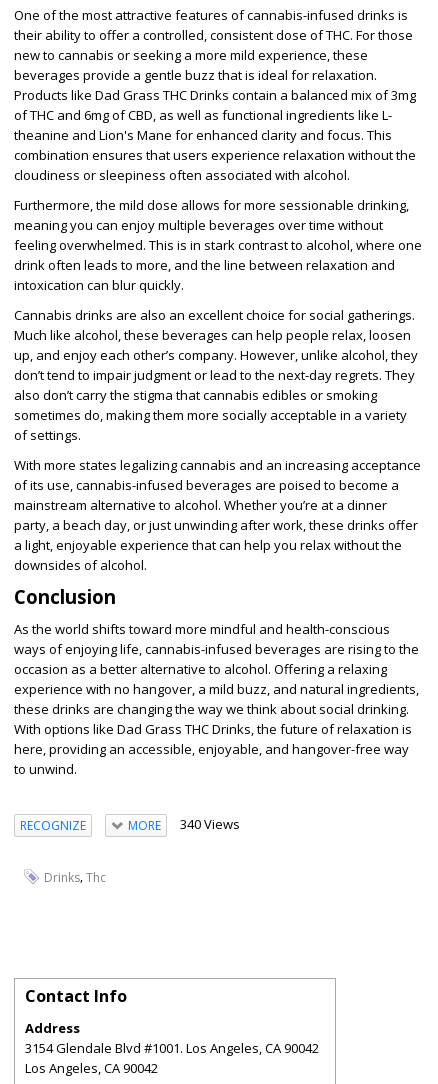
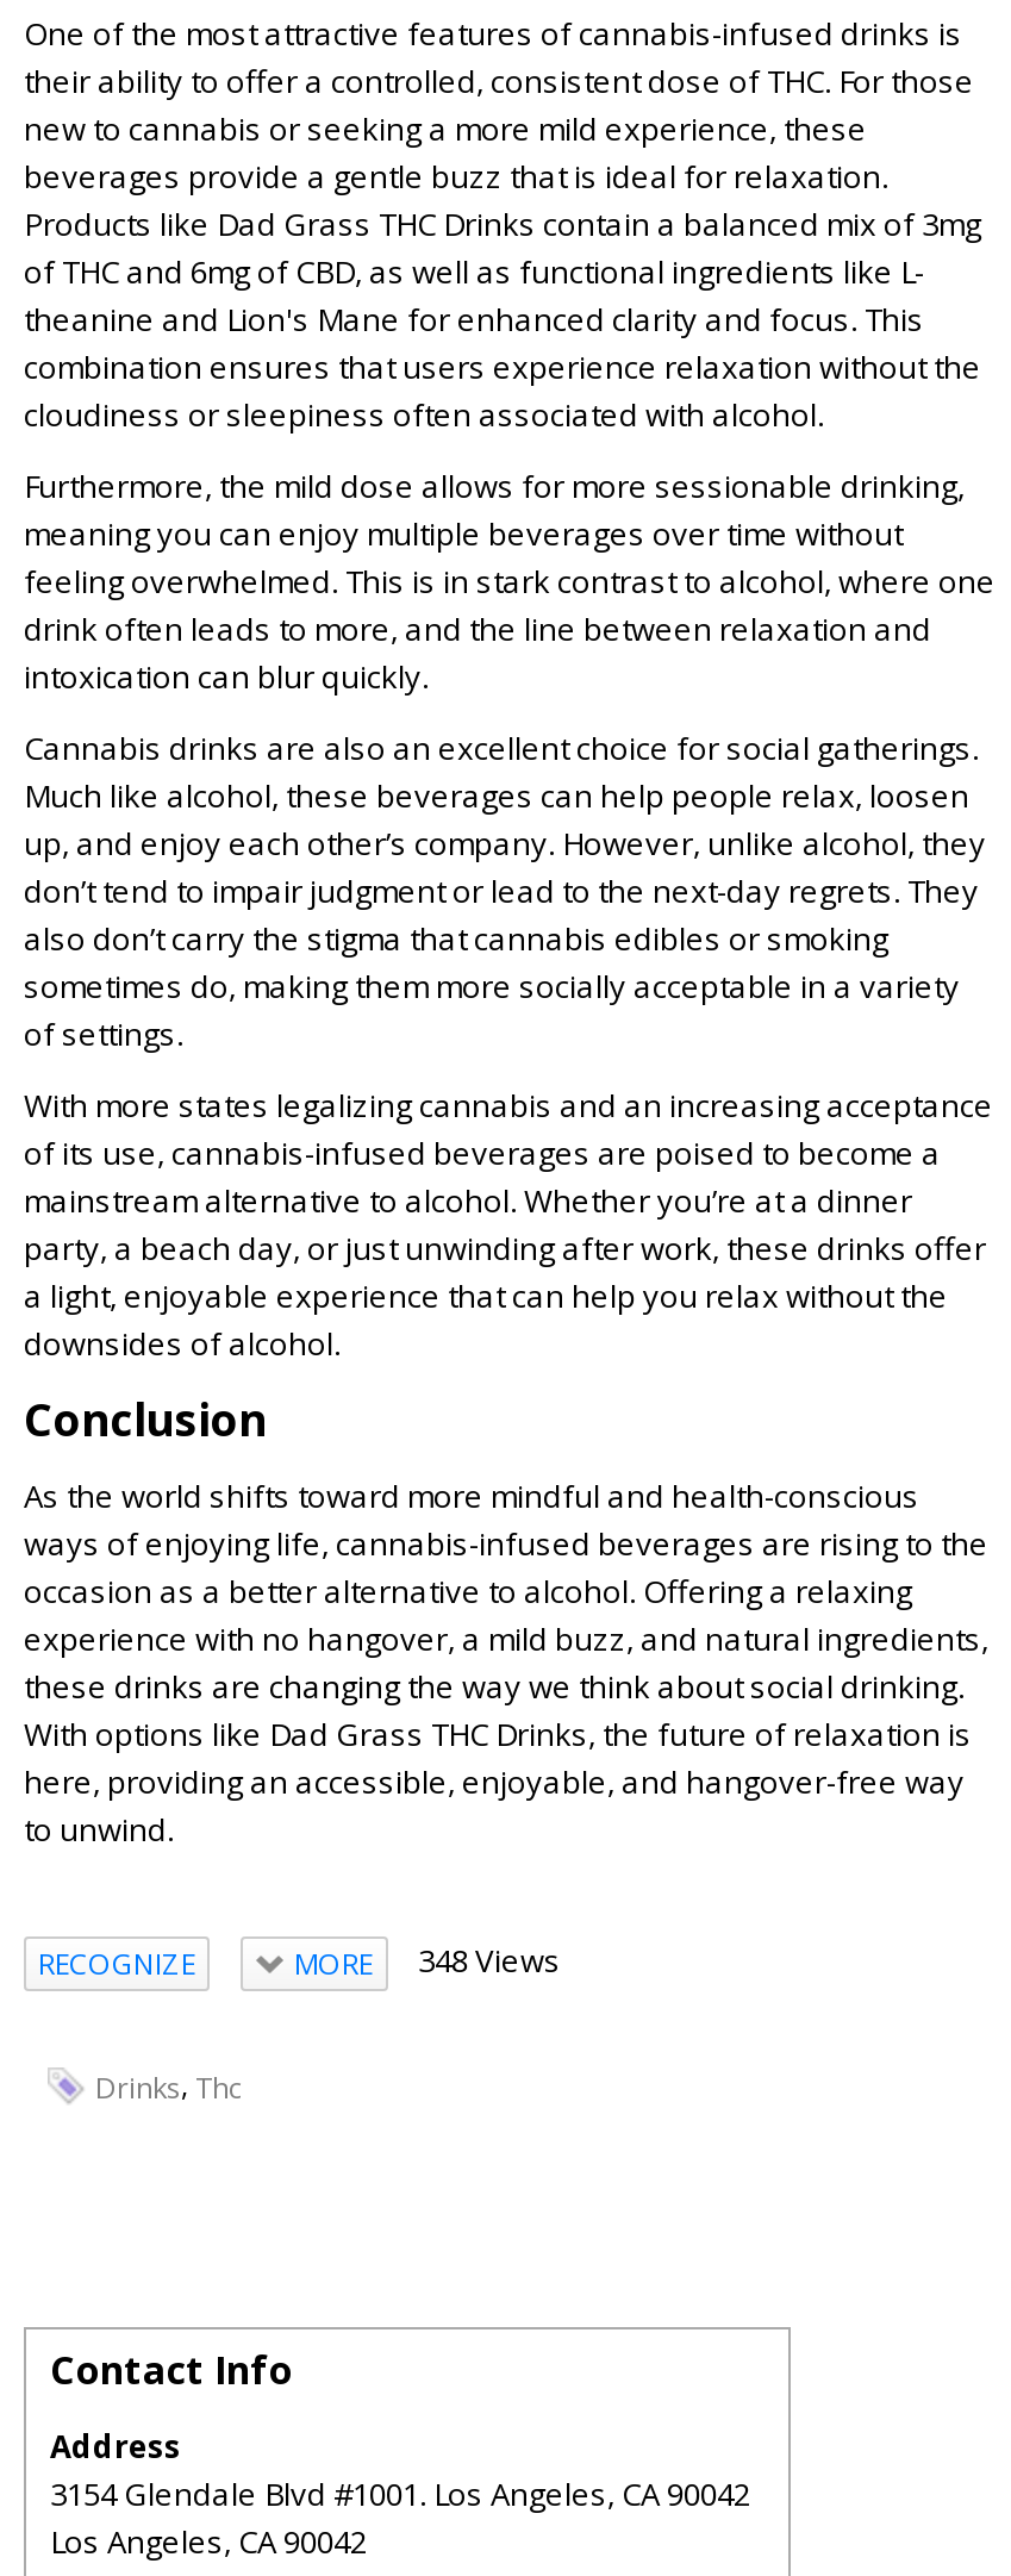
- MORE 340 Views
+ MORE 348 Views
